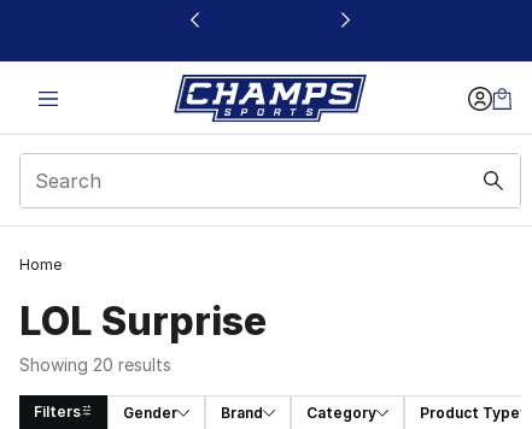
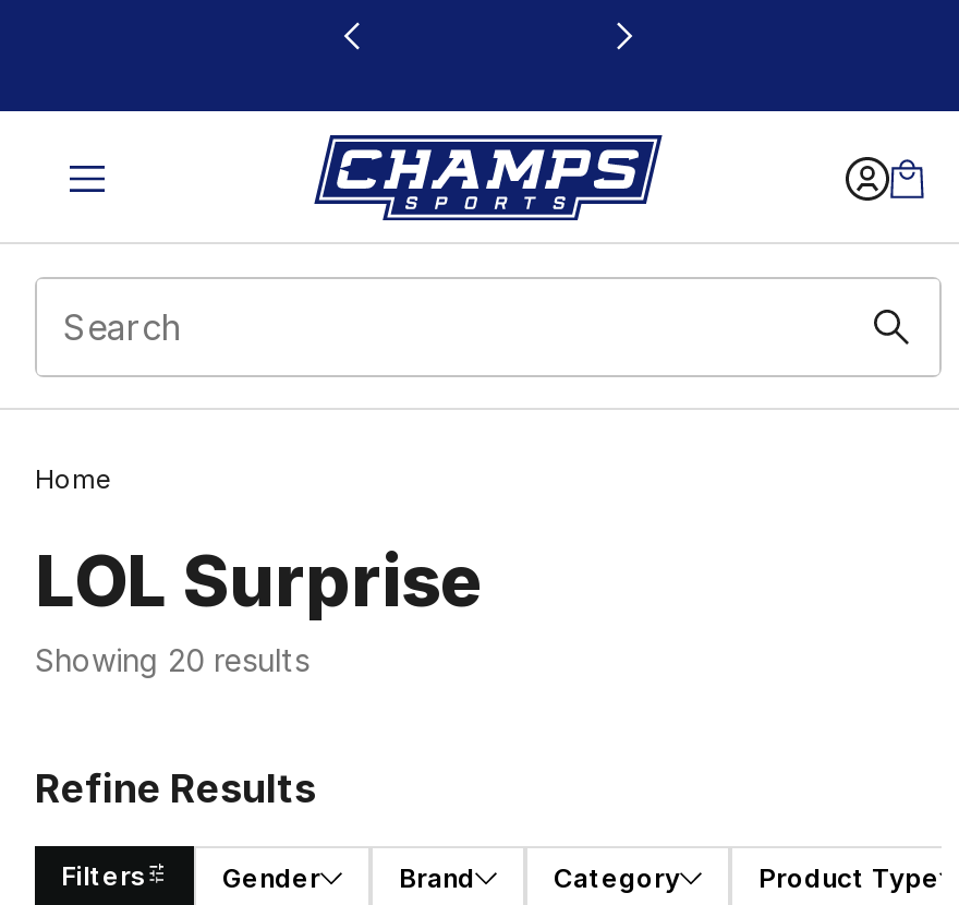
+ Refine Results
